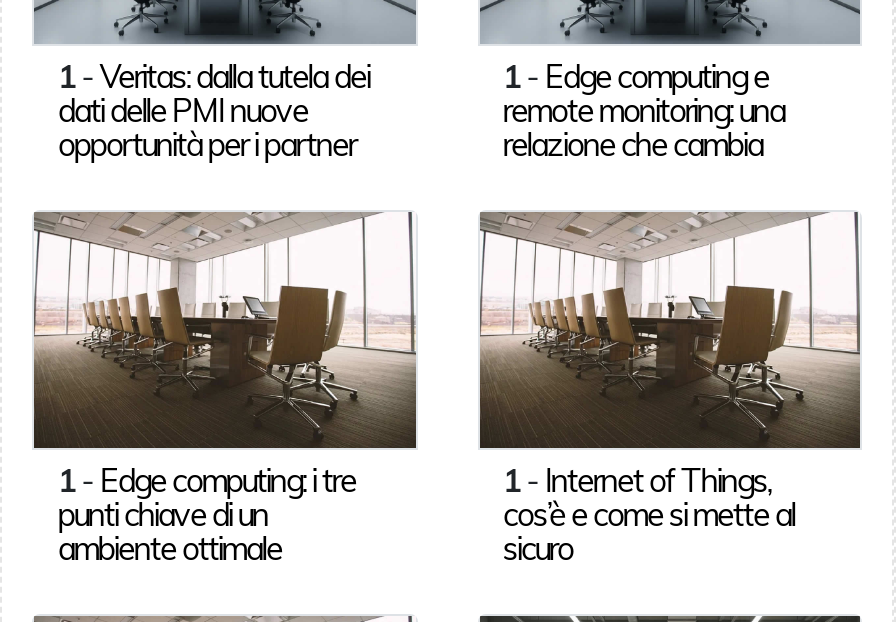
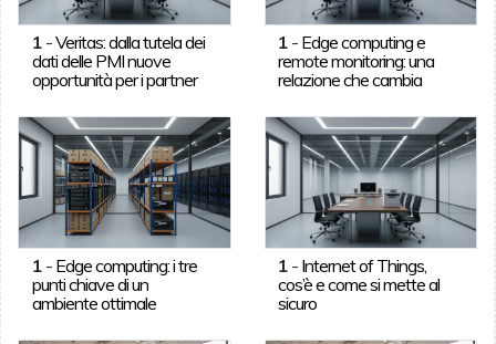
- [image]
+ [image]

- [image]
+ [image]
